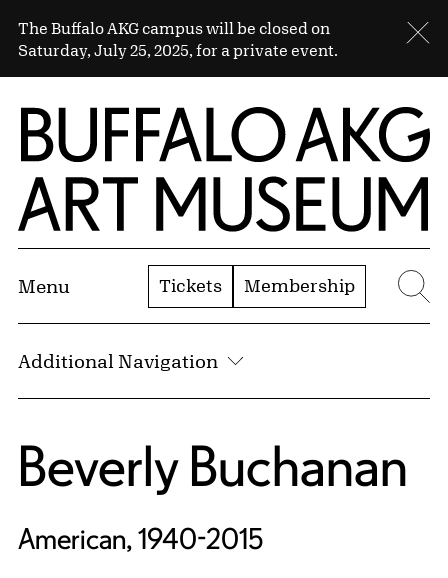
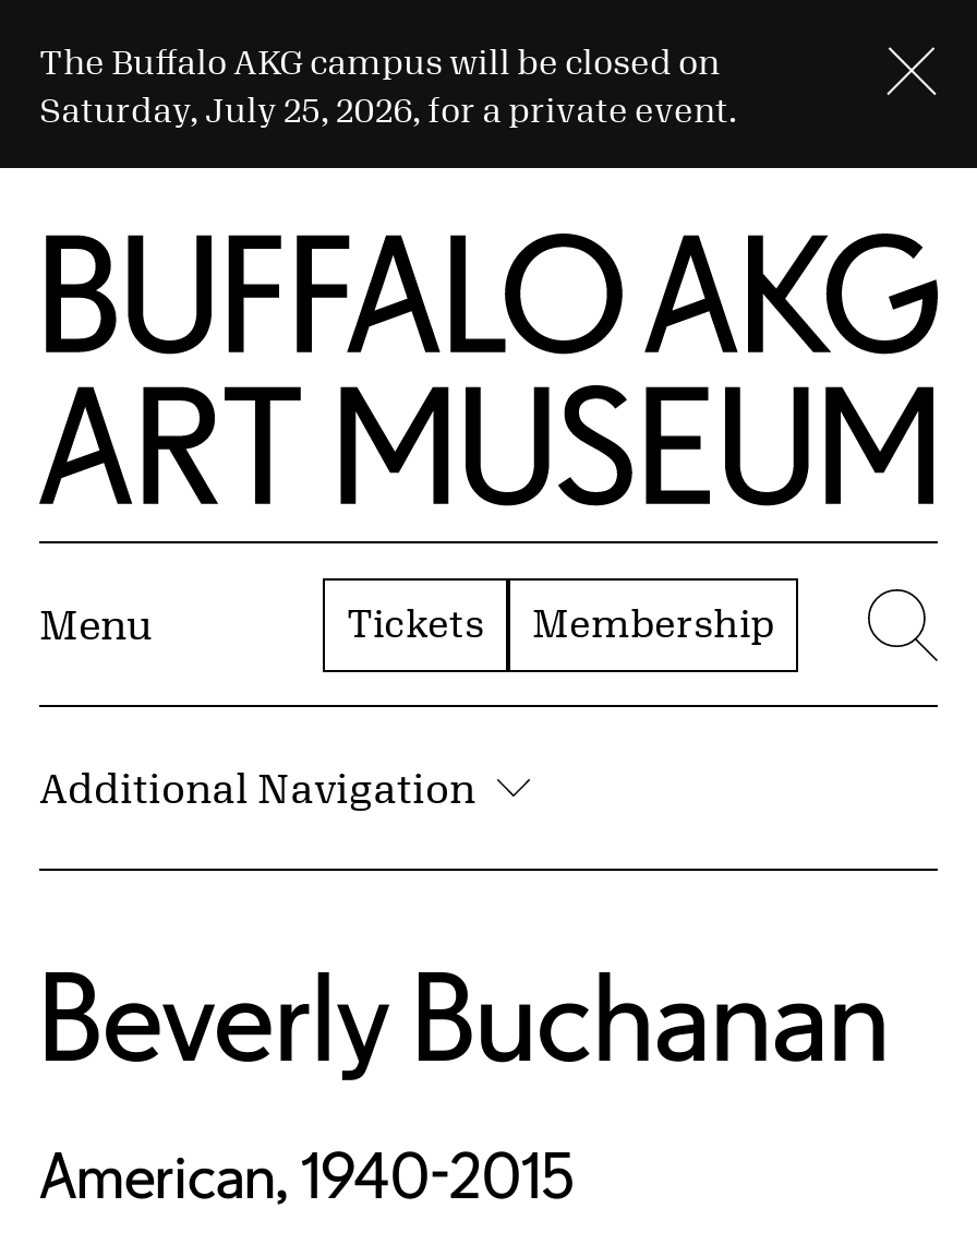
- Saturday, July 25, 2025, for a private event.
+ Saturday, July 25, 2026, for a private event.
